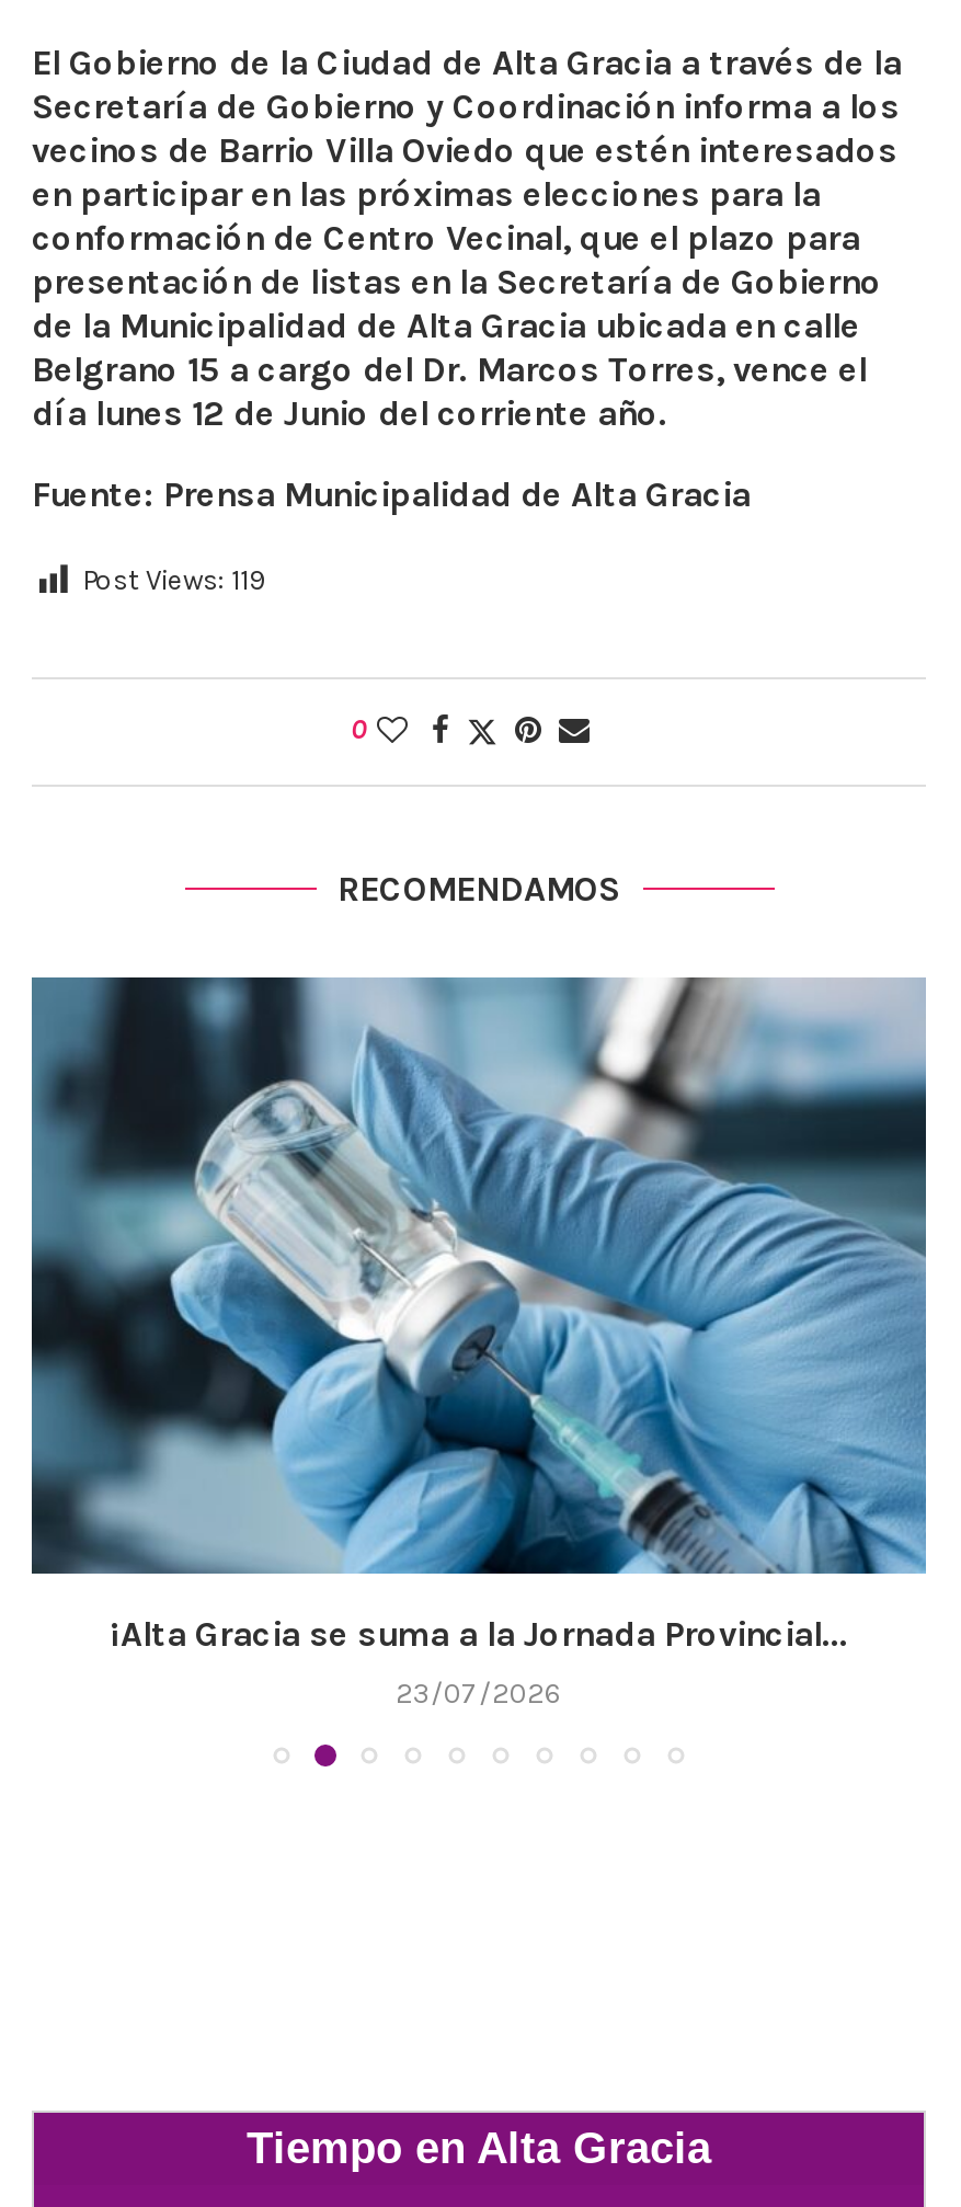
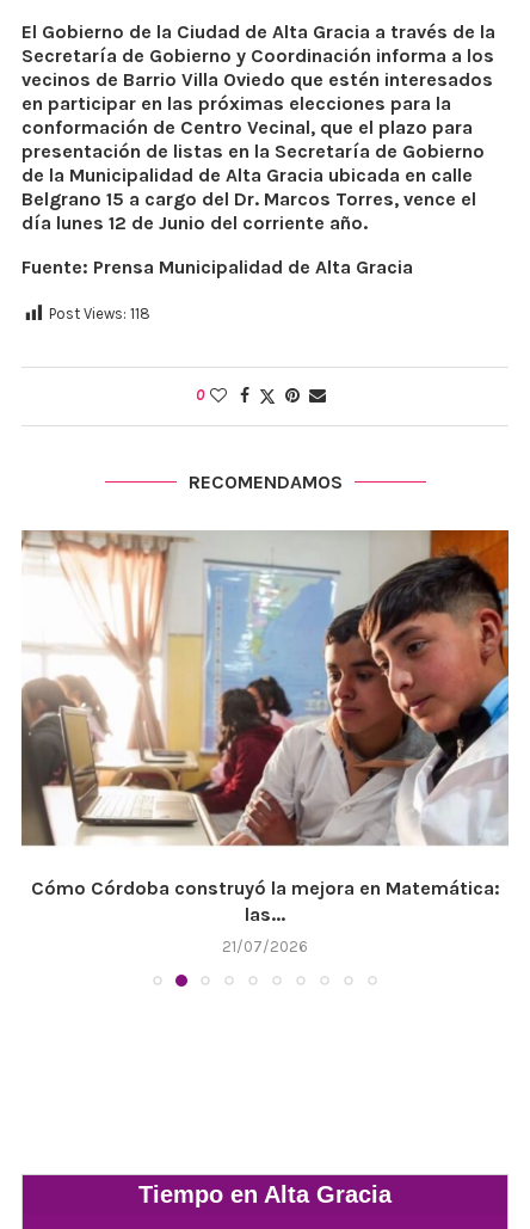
- Post Views: 119
+ Post Views: 118

- [image]
- ¡Alta Gracia se suma a la Jornada Provincial...
+ [image]
+ Cómo Córdoba construyó la mejora en Matemática:
+ las...

- 23/07/2026
+ 21/07/2026
